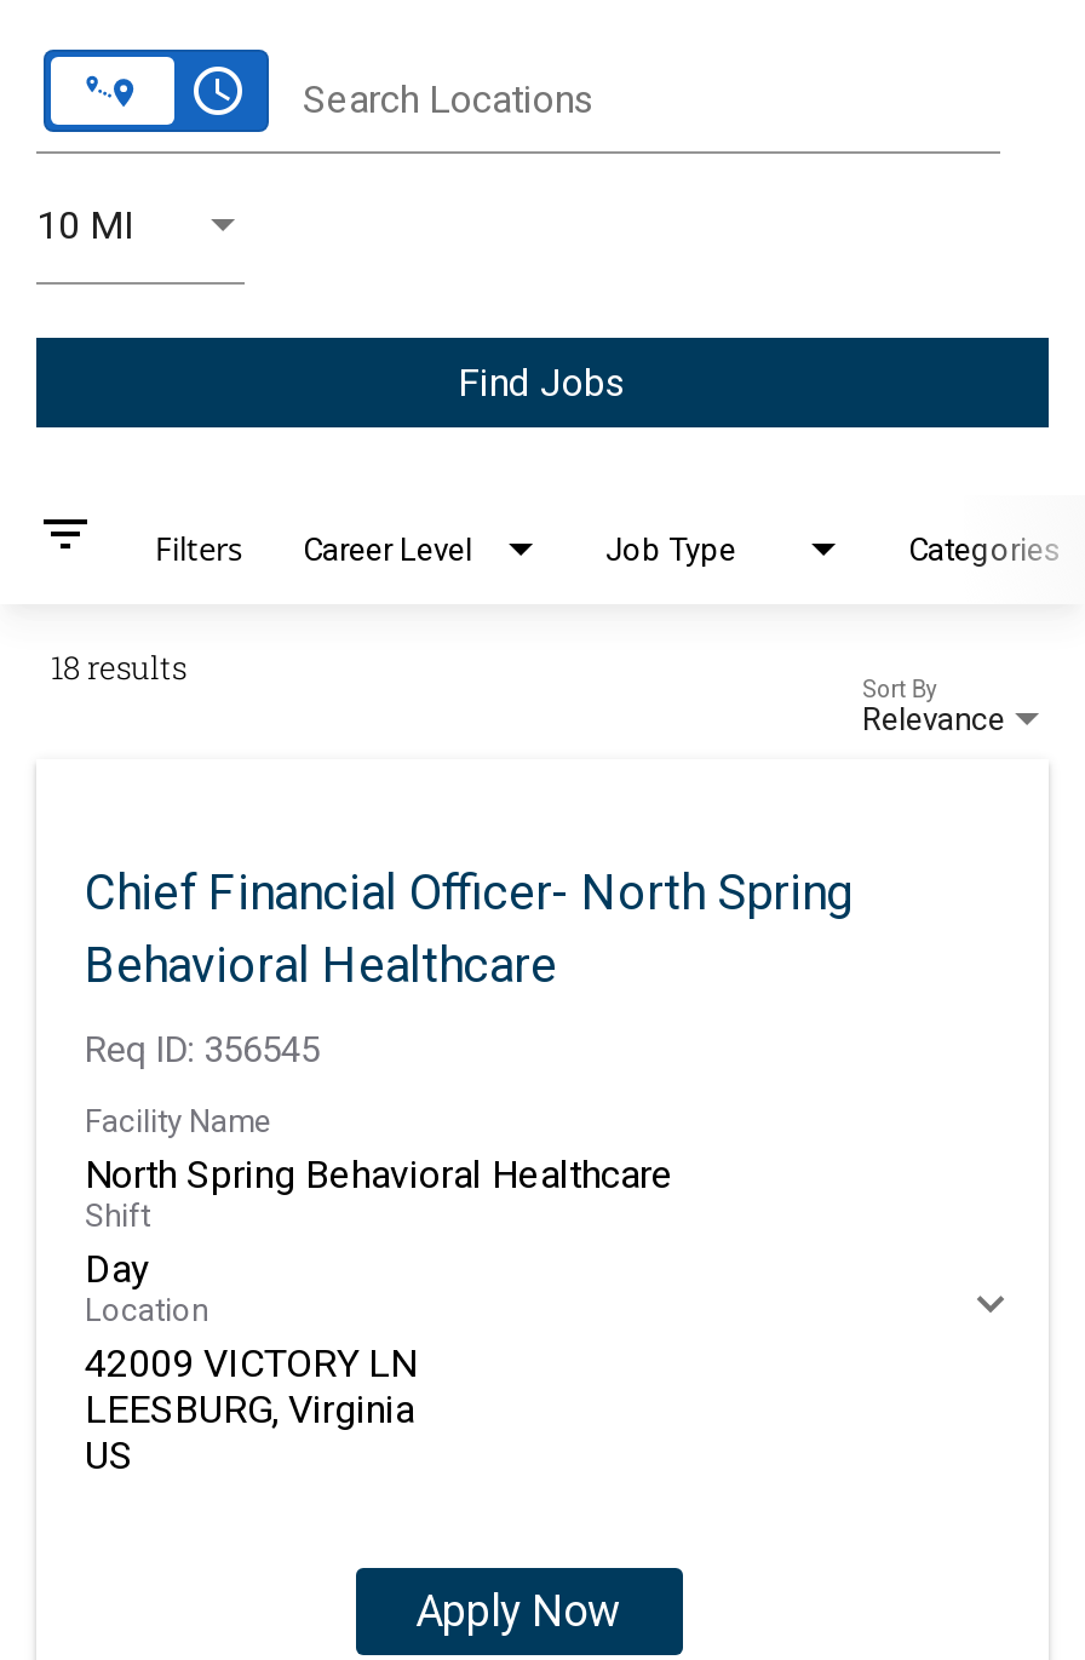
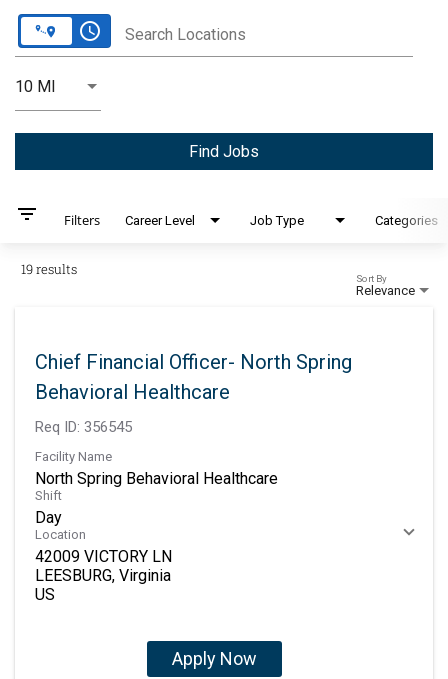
- 18 results
+ 19 results
